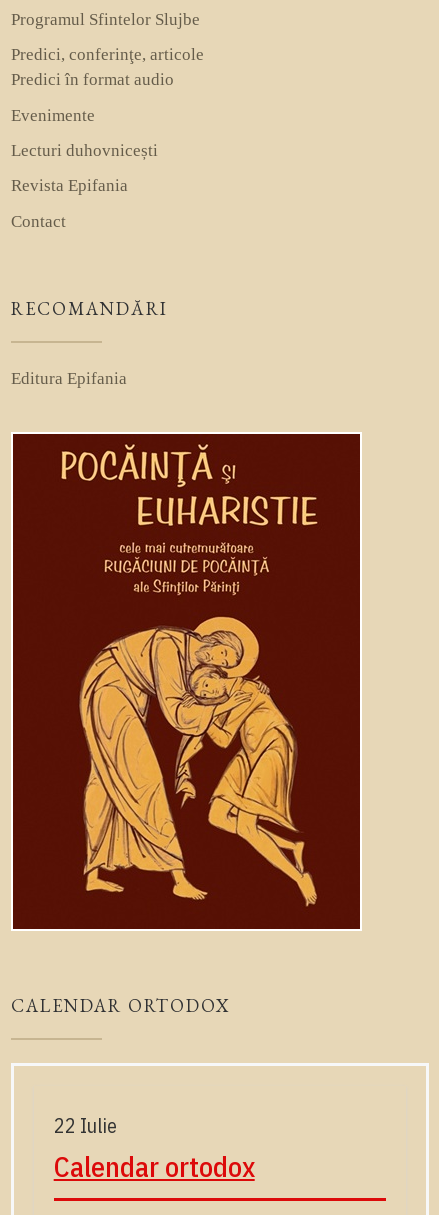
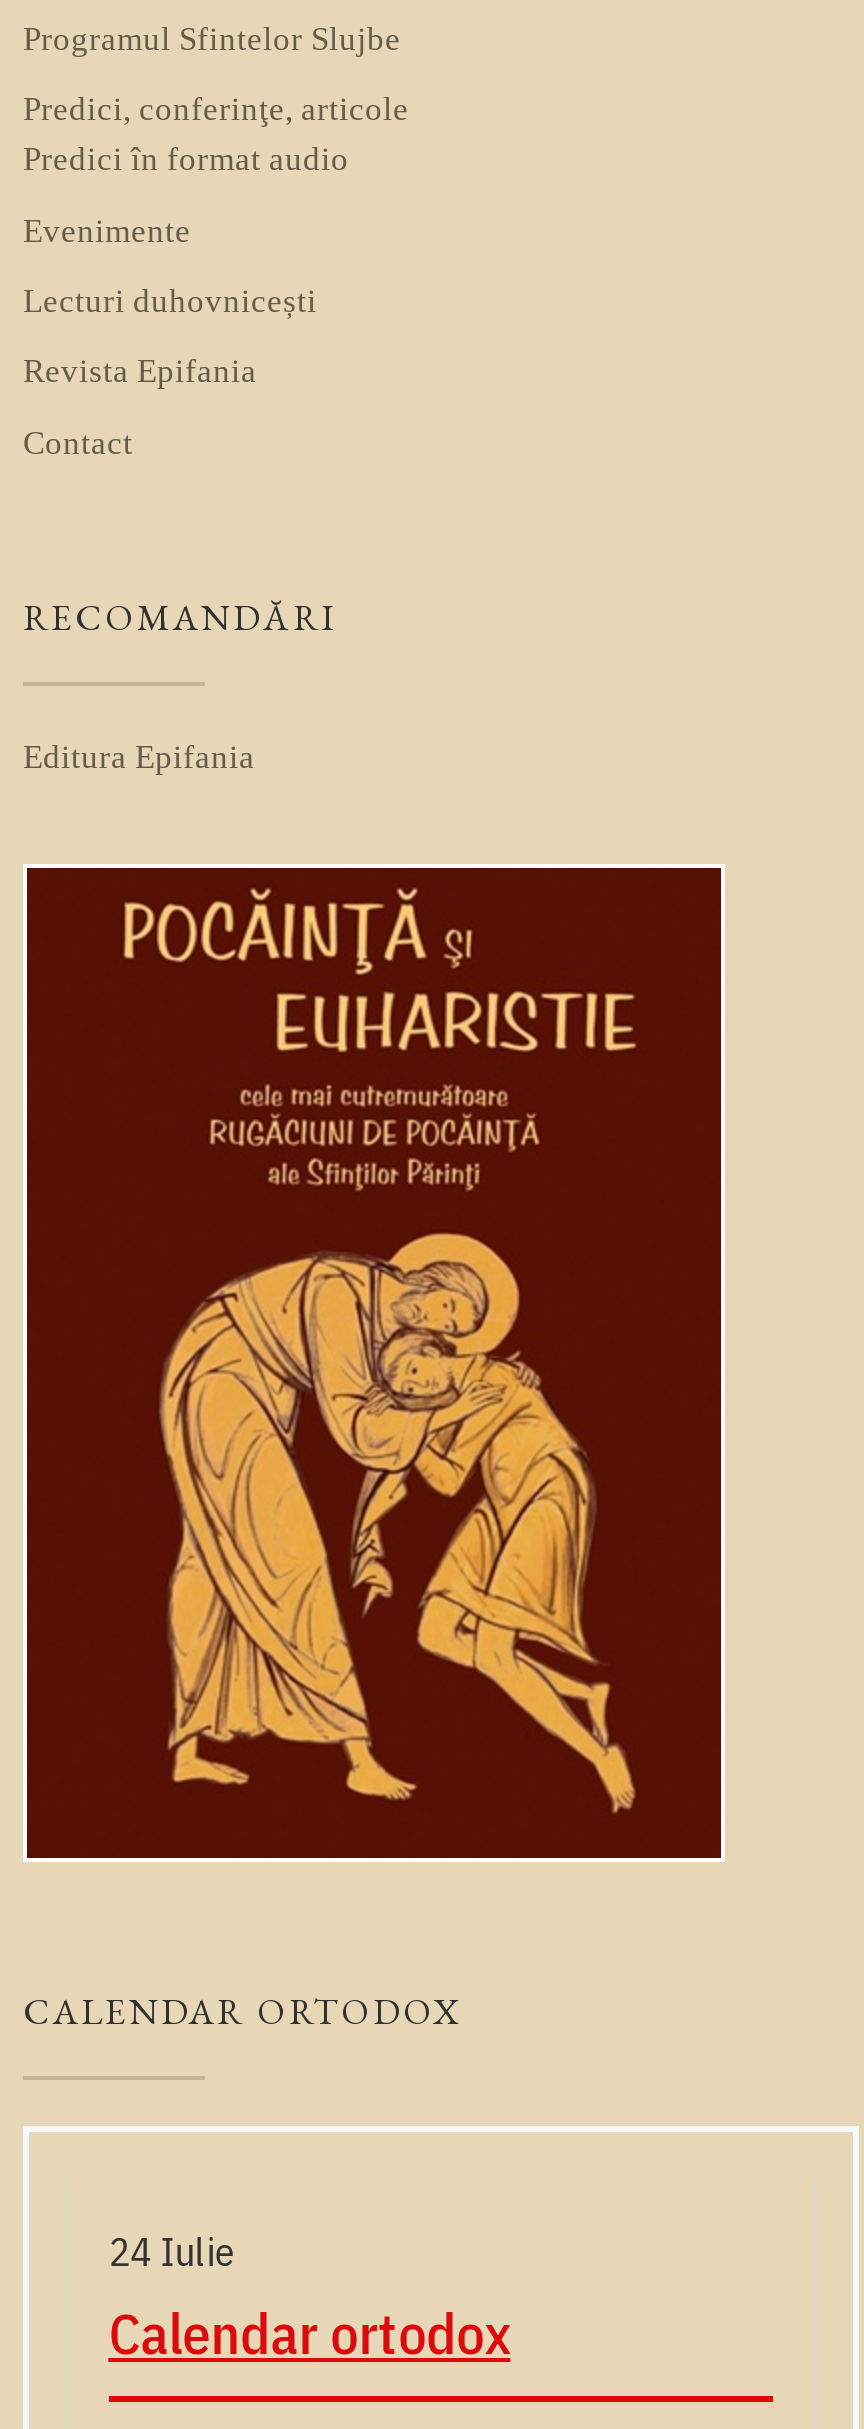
- 22 Iulie
+ 24 Iulie
